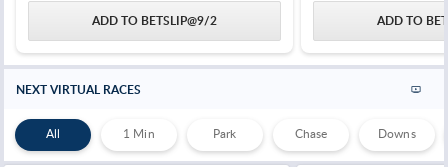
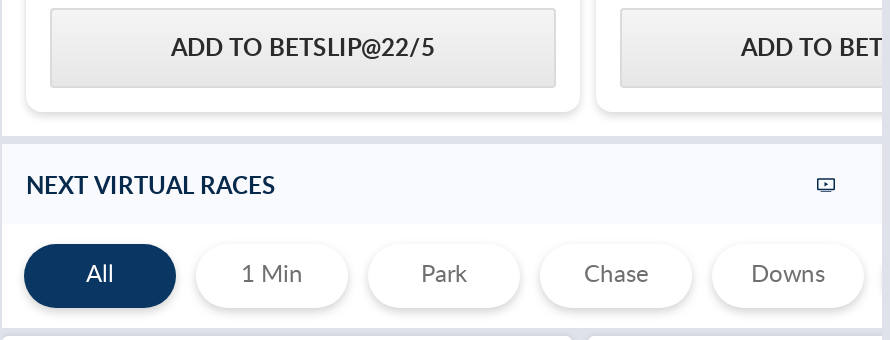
- ADD TO BETSLIP@9/2
+ ADD TO BETSLIP@22/5
